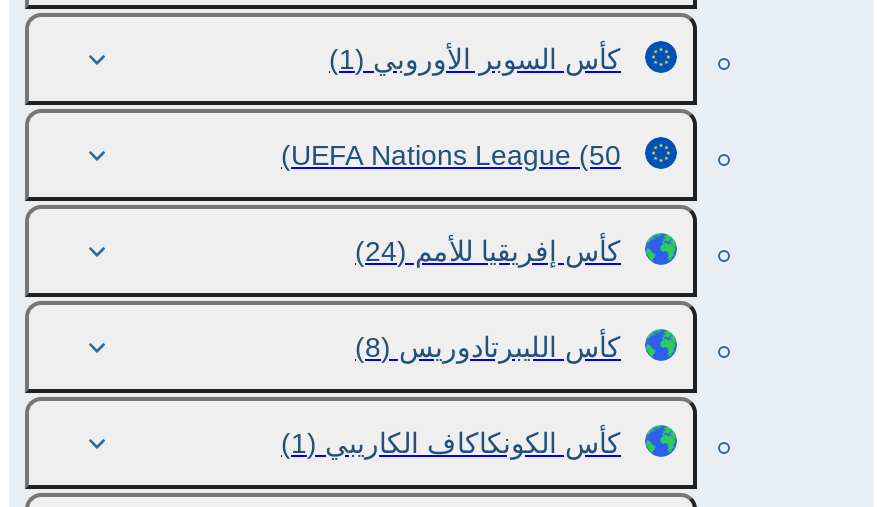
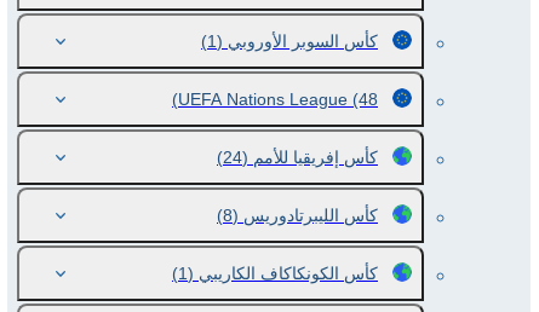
- UEFA Nations League (50)
+ UEFA Nations League (48)
